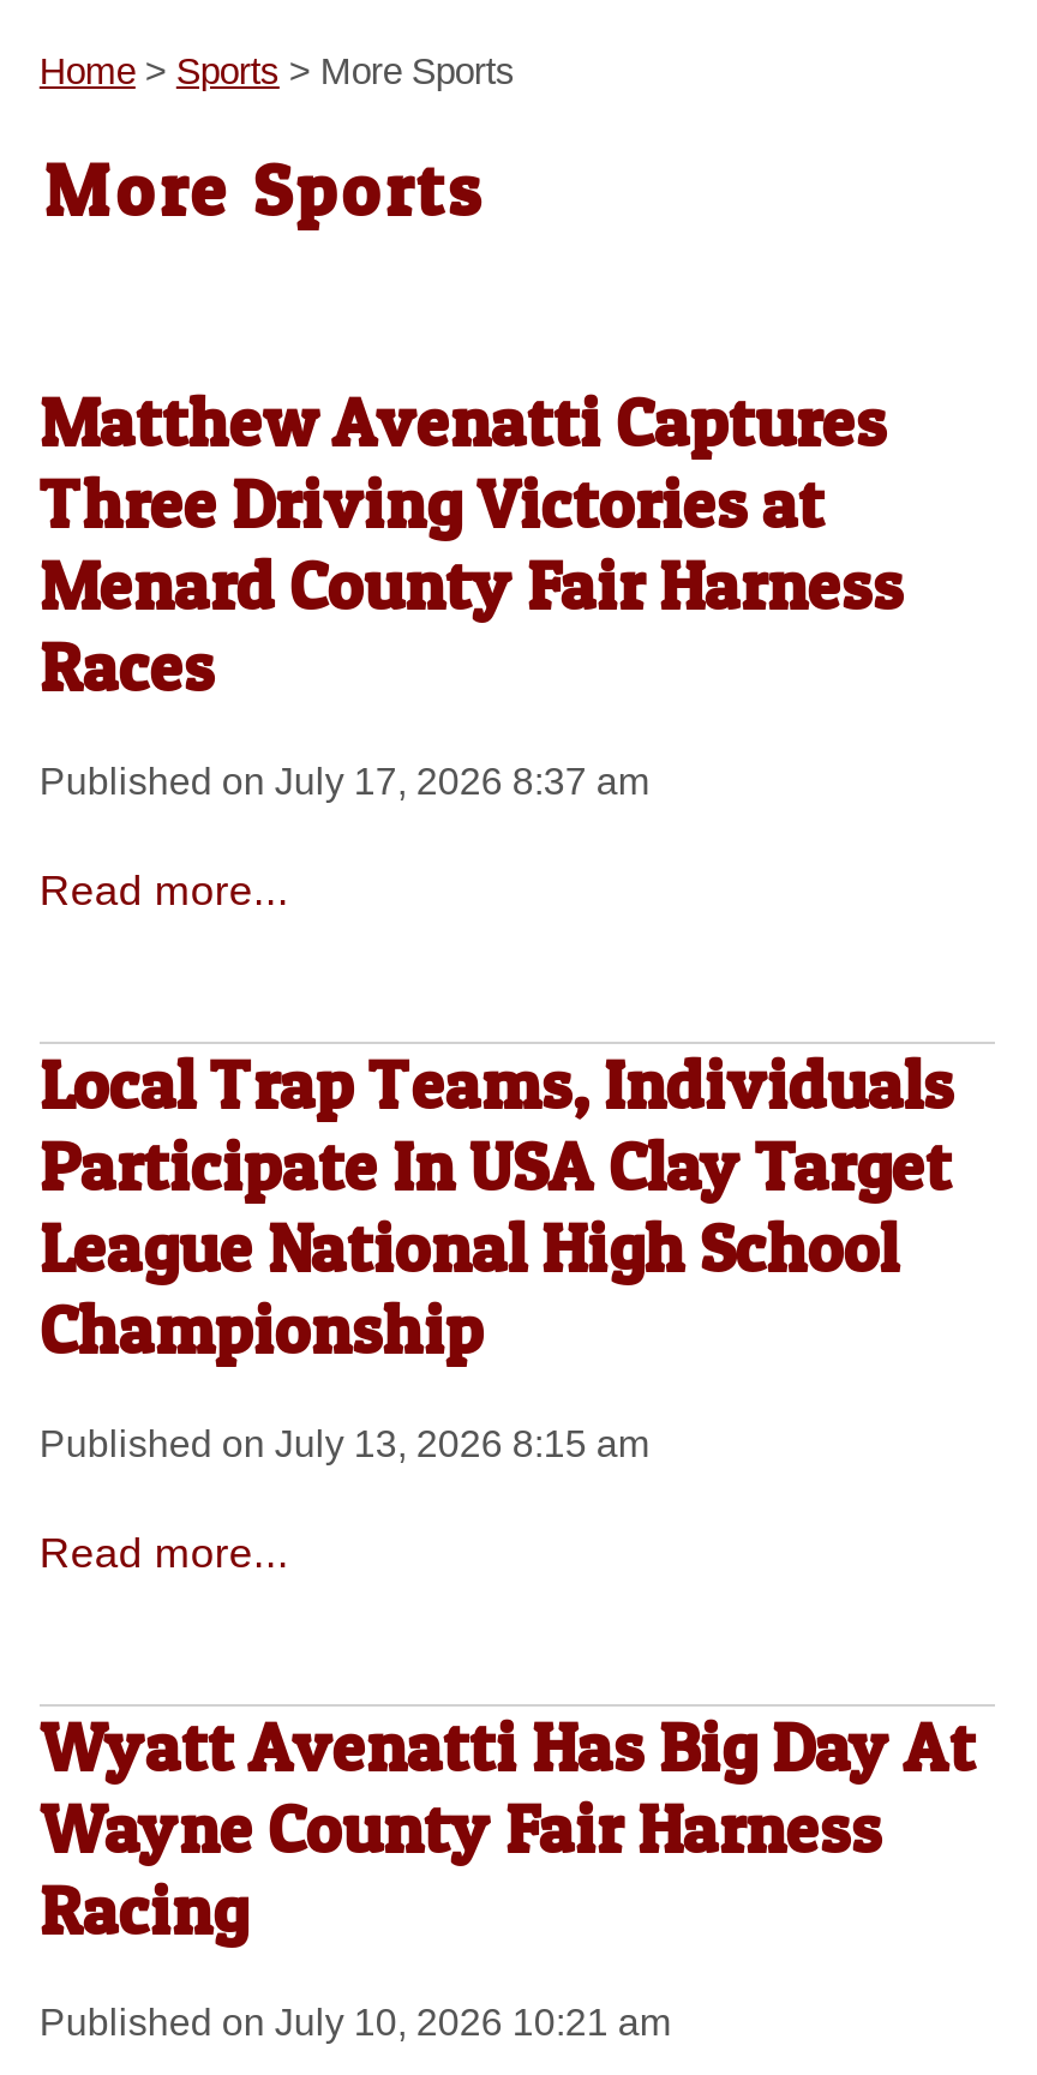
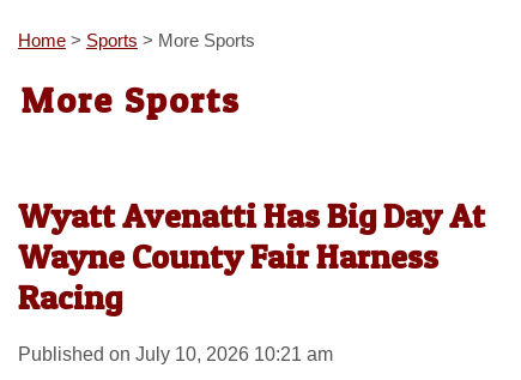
- Matthew Avenatti Captures
- Three Driving Victories at
- Menard County Fair Harness
- Races
- Published on July 17, 2026 8:37 am
- Read more...
- Local Trap Teams, Individuals
- Participate In USA Clay Target
- League National High School
- Championship
- Published on July 13, 2026 8:15 am
- Read more...
